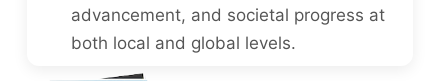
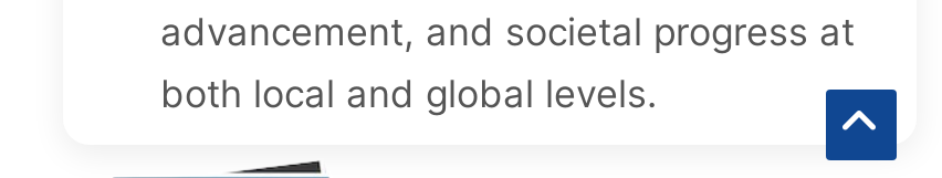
+ [image]
